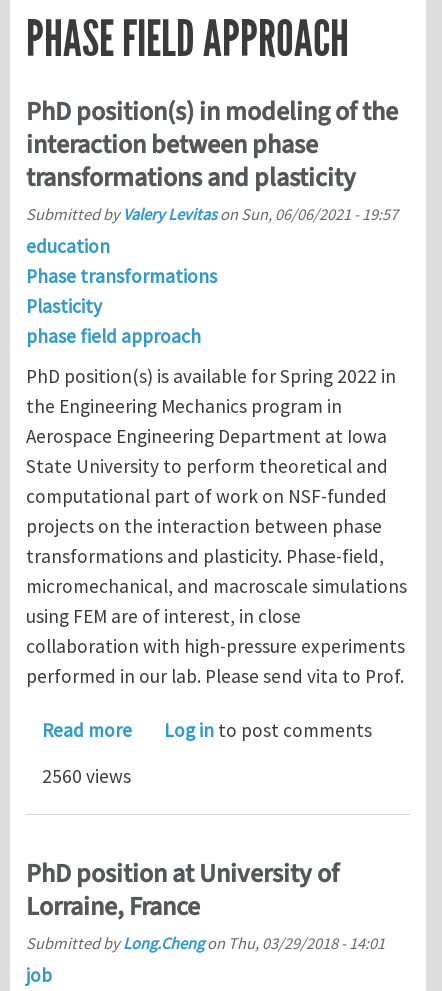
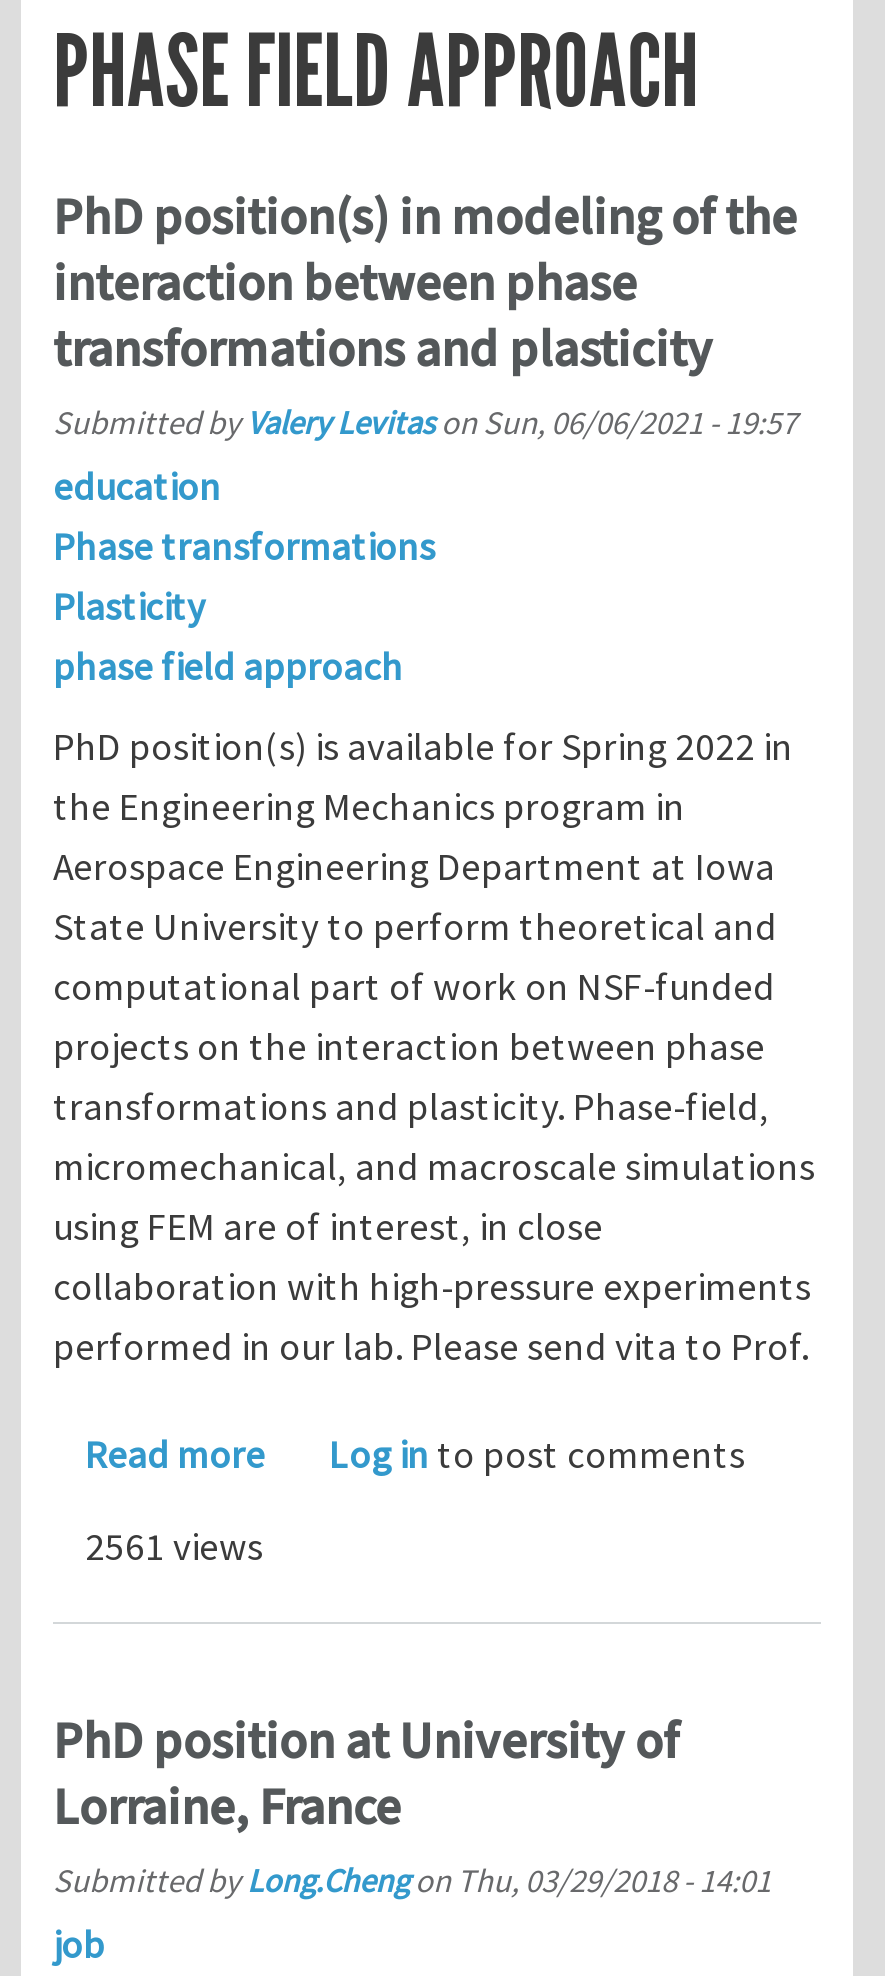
- 2560 views
+ 2561 views
